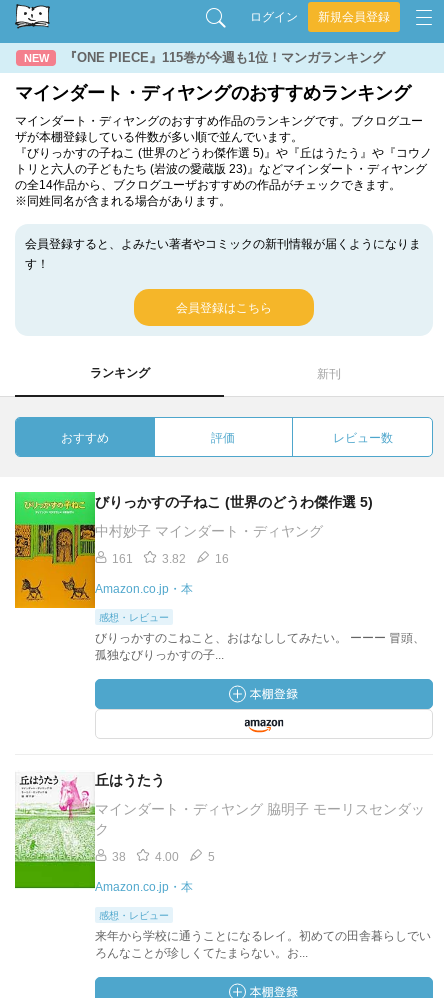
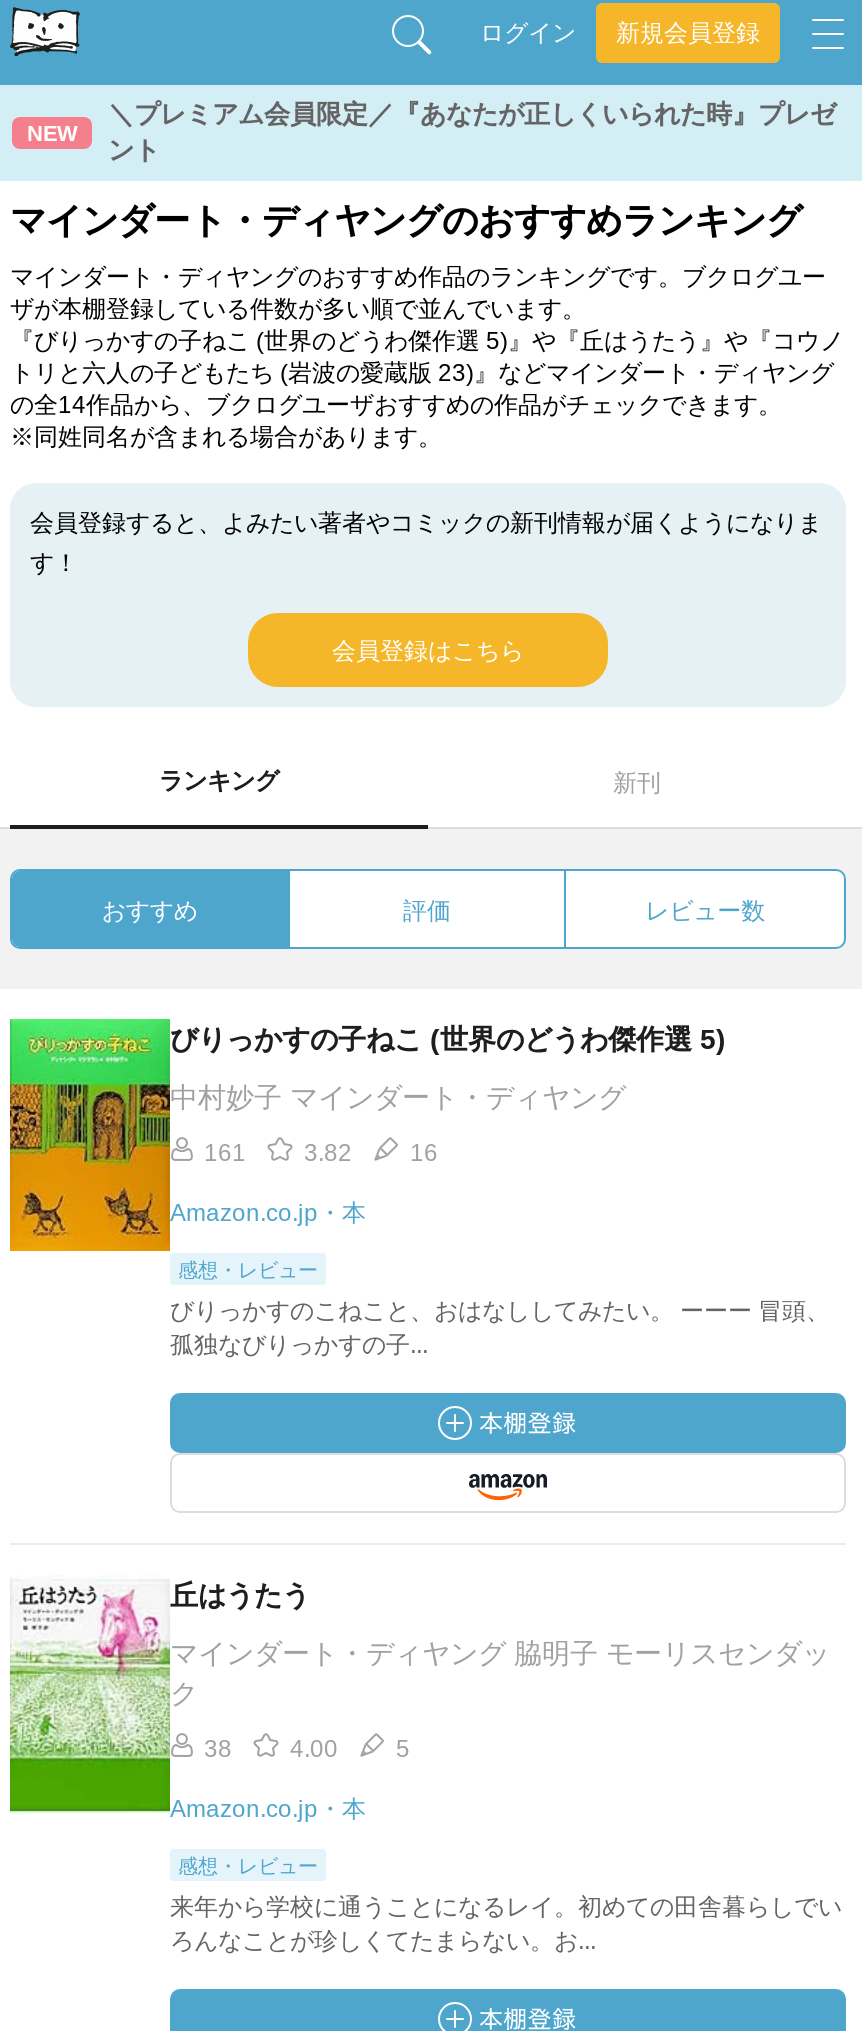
- 『ONE PIECE』115巻が今週も1位！マンガランキング
+ ＼プレミアム会員限定／『あなたが正しくいられた時』プレゼ
+ ント
